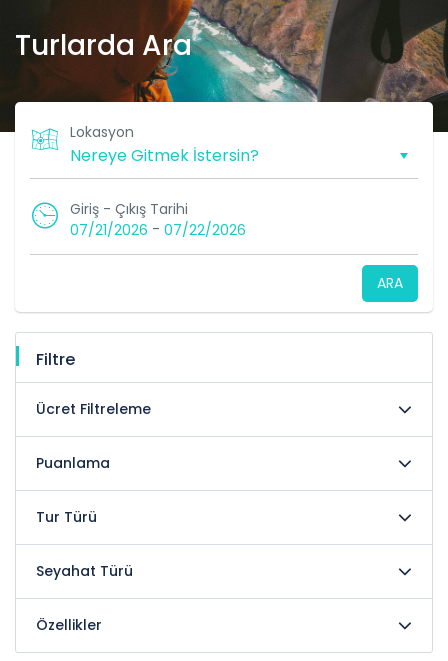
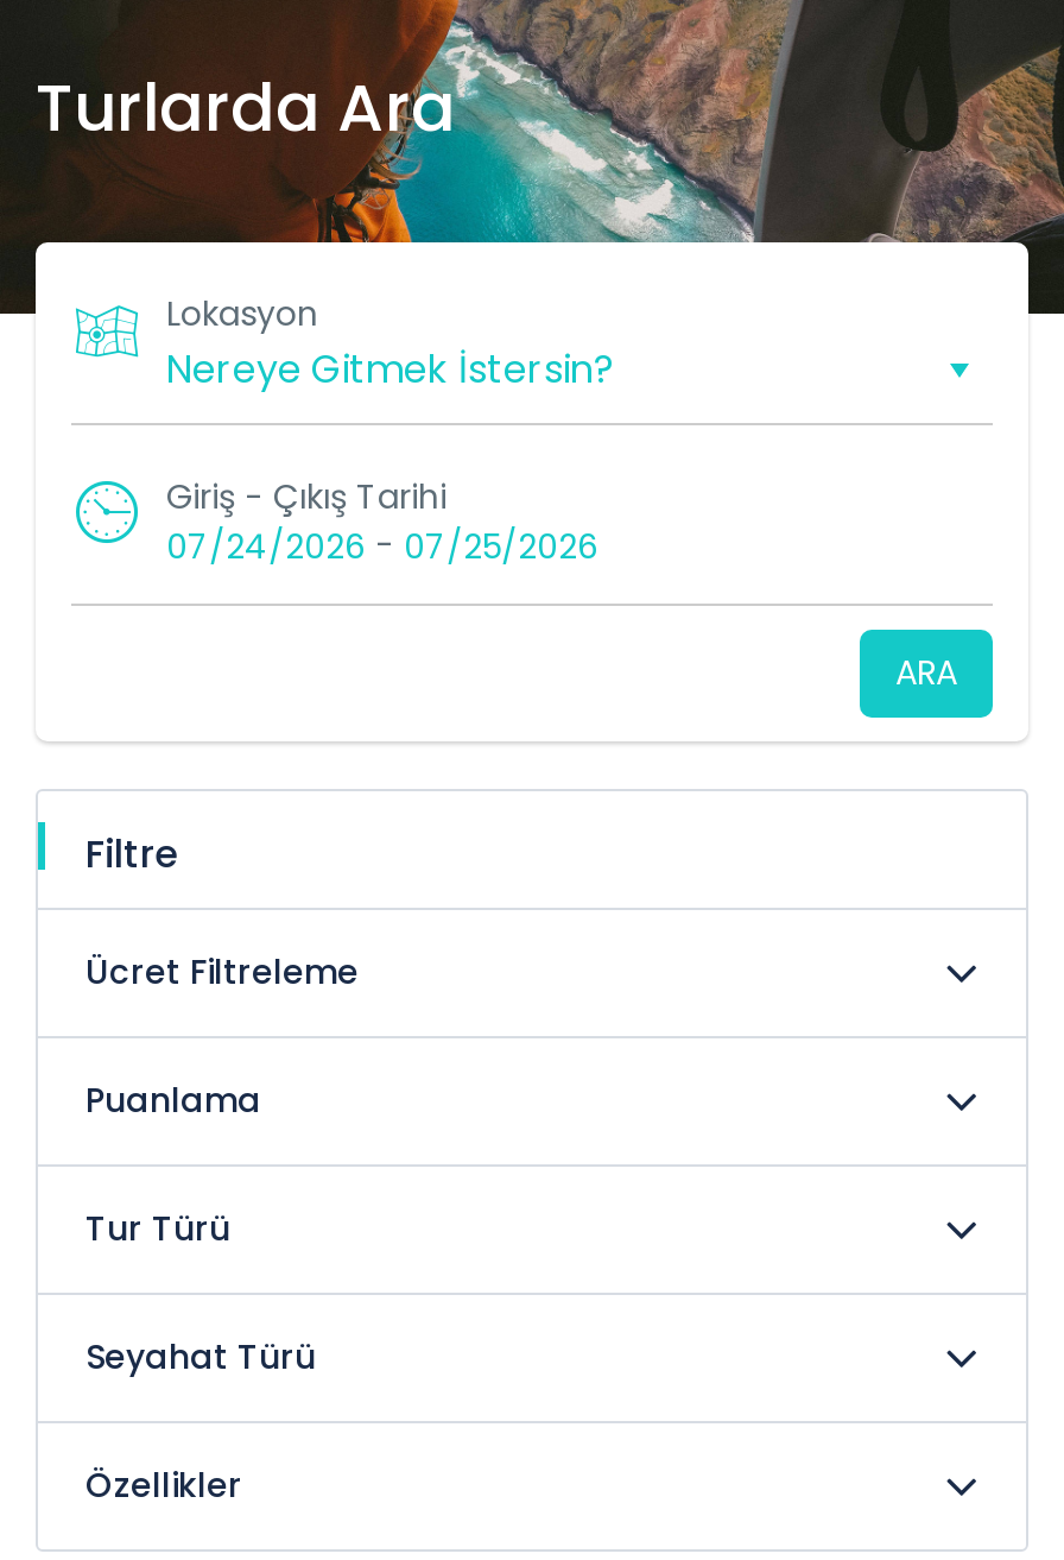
- 07/21/2026 - 07/22/2026
+ 07/24/2026 - 07/25/2026
